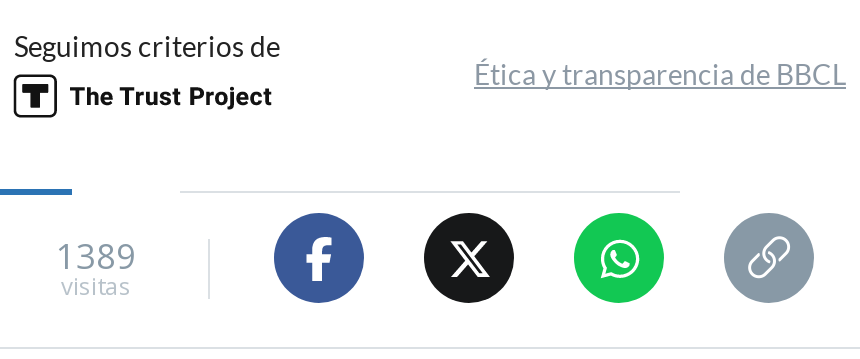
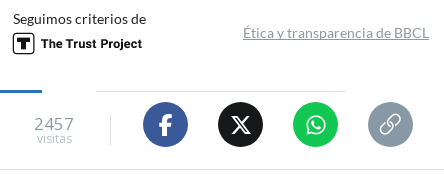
- 1389
+ 2457
